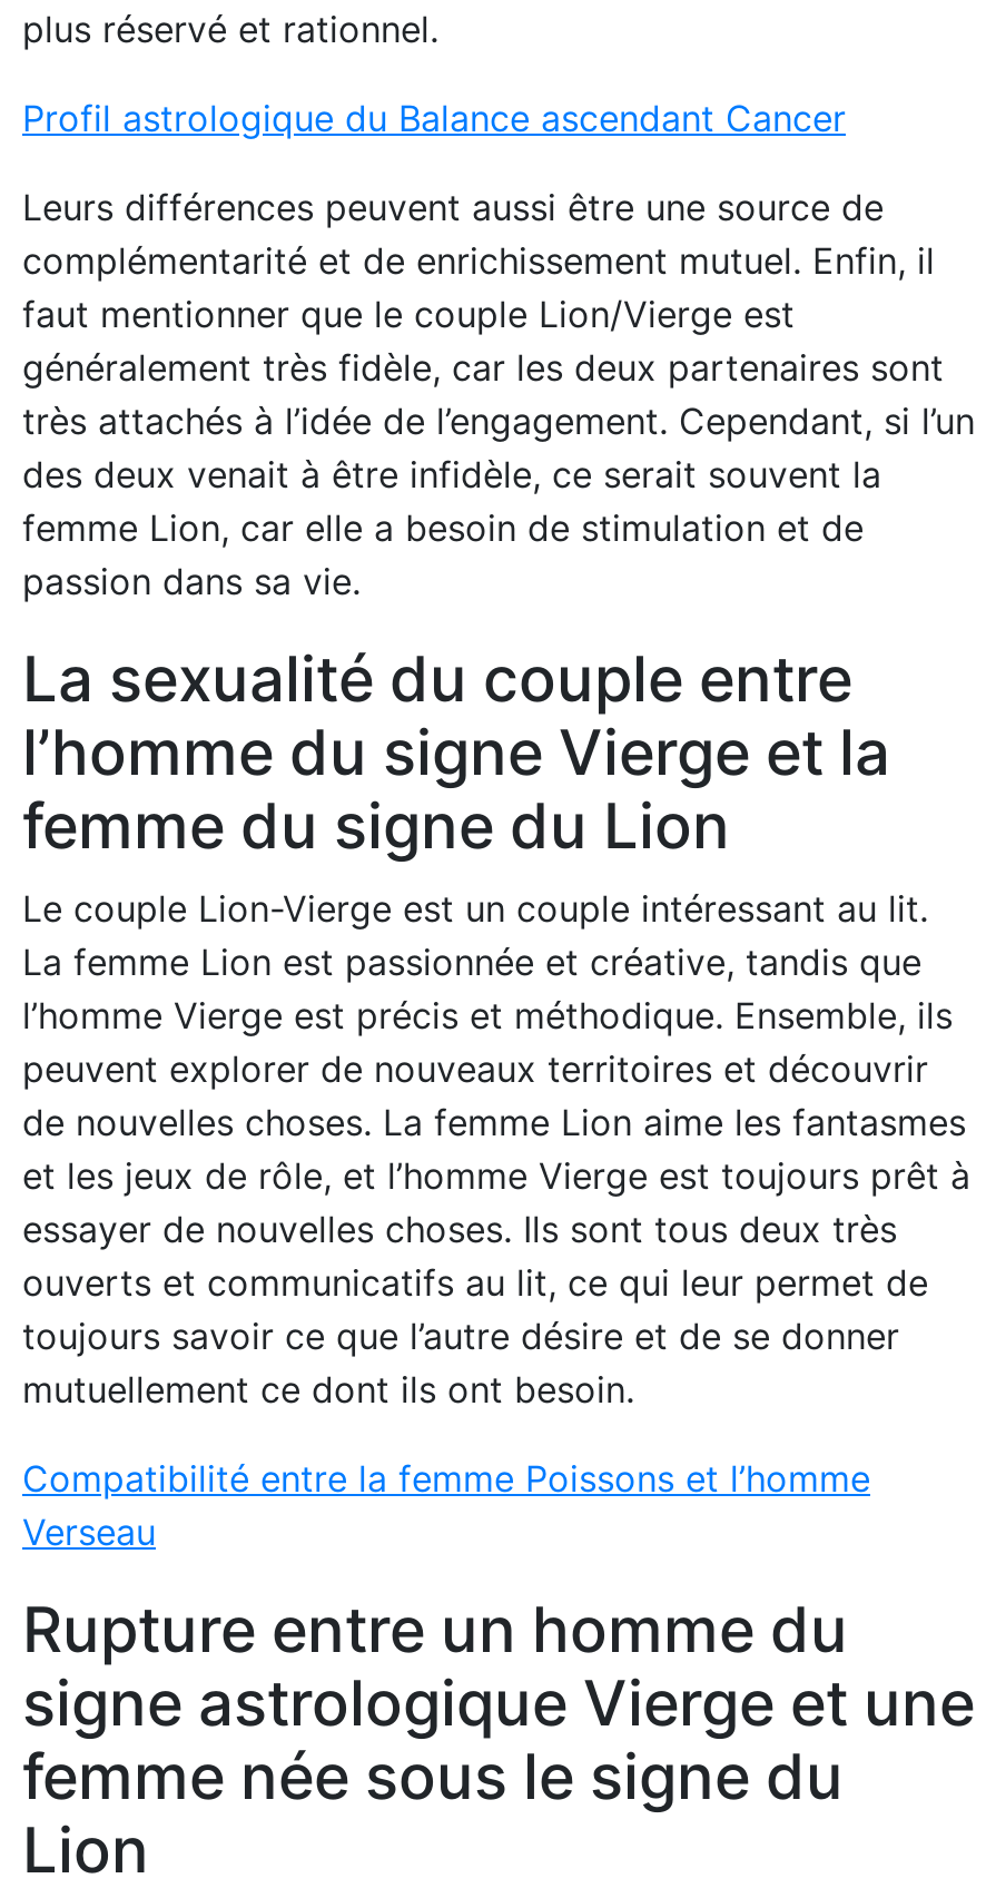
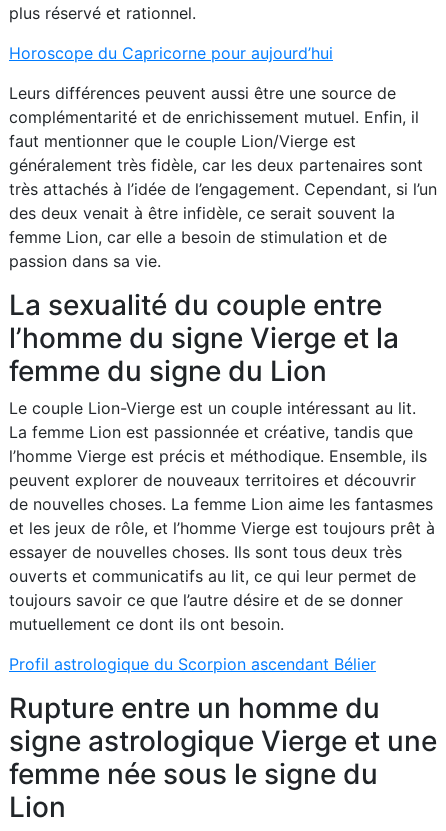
- Profil astrologique du Balance ascendant Cancer
+ Horoscope du Capricorne pour aujourd’hui

- Compatibilité entre la femme Poissons et l’homme
- Verseau
+ Profil astrologique du Scorpion ascendant Bélier
